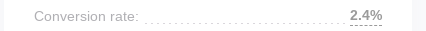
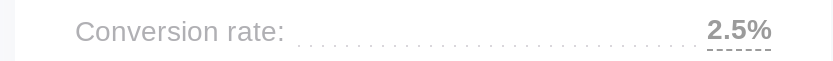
- 2.4%
+ 2.5%
